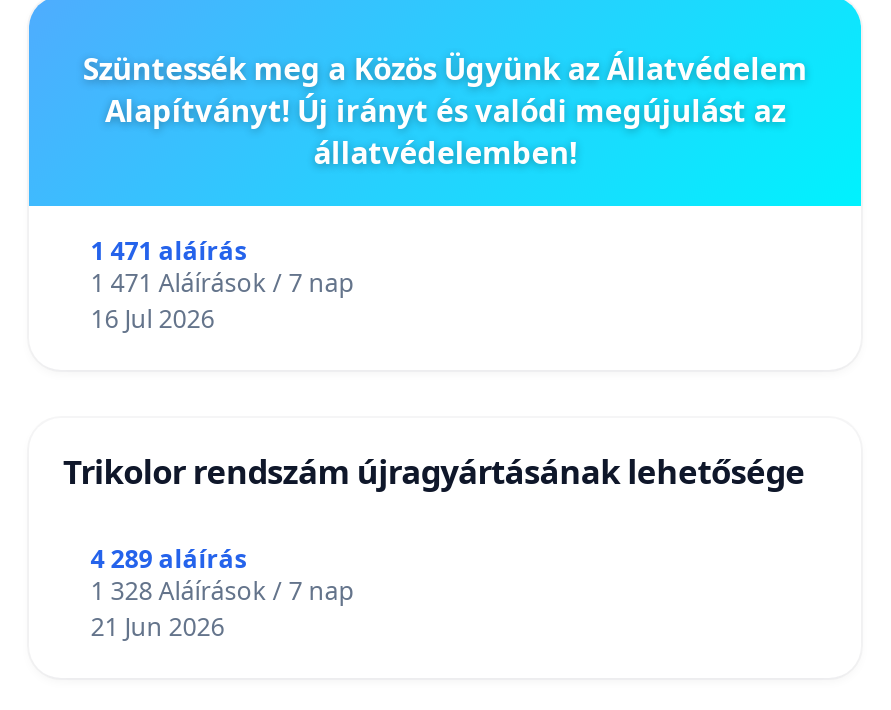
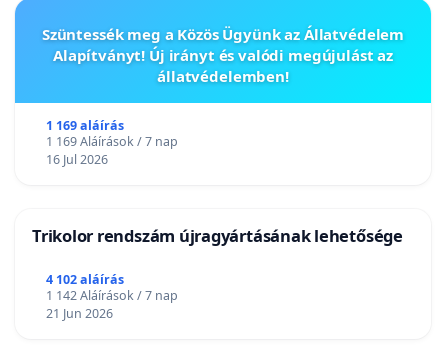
- 1 471 aláírás
+ 1 169 aláírás

- 1 471 Aláírások / 7 nap
+ 1 169 Aláírások / 7 nap

- 4 289 aláírás
+ 4 102 aláírás

- 1 328 Aláírások / 7 nap
+ 1 142 Aláírások / 7 nap
